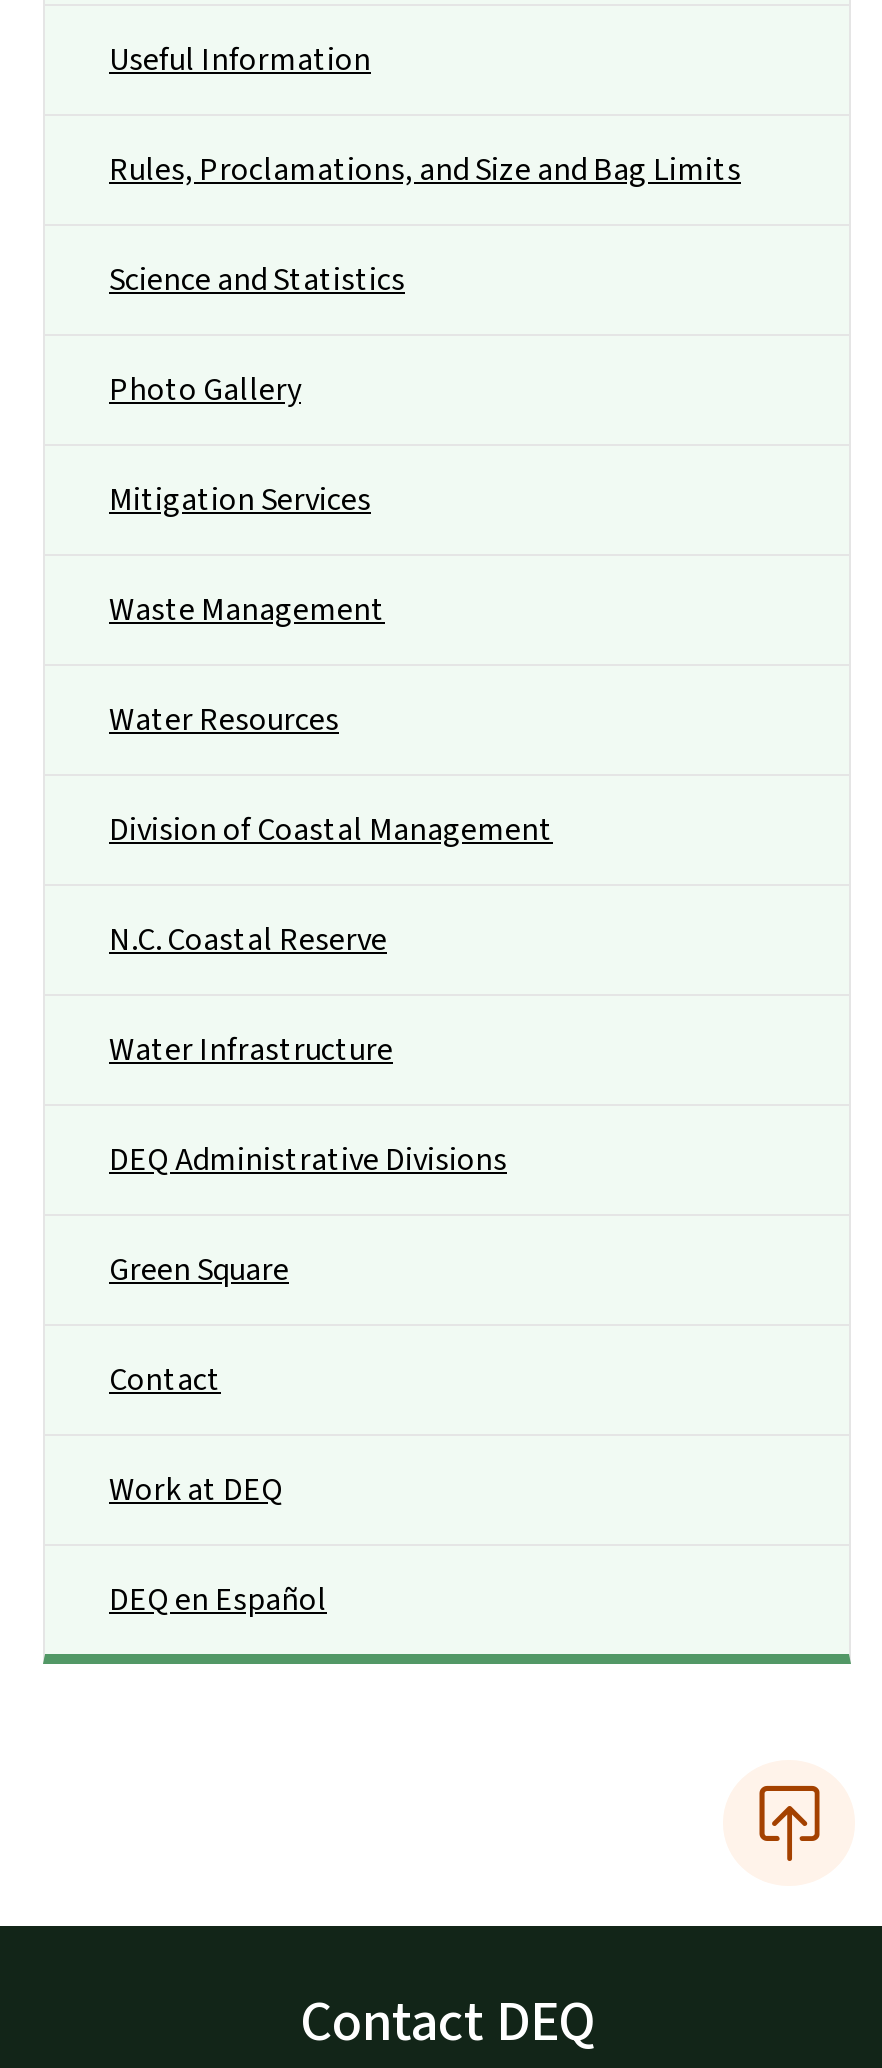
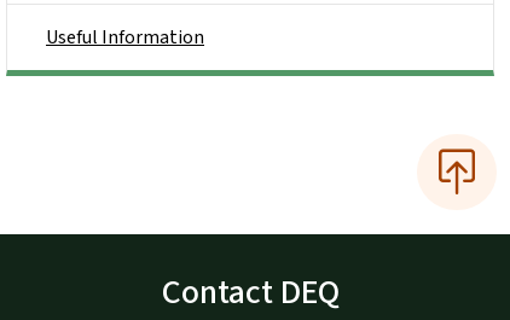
- Rules, Proclamations, and Size and Bag Limits
- Science and Statistics
- Photo Gallery
- Mitigation Services
- Waste Management
- Water Resources
- Division of Coastal Management
- N.C. Coastal Reserve
- Water Infrastructure
- DEQ Administrative Divisions
- Green Square
- Contact
- Work at DEQ
- DEQ en Español
